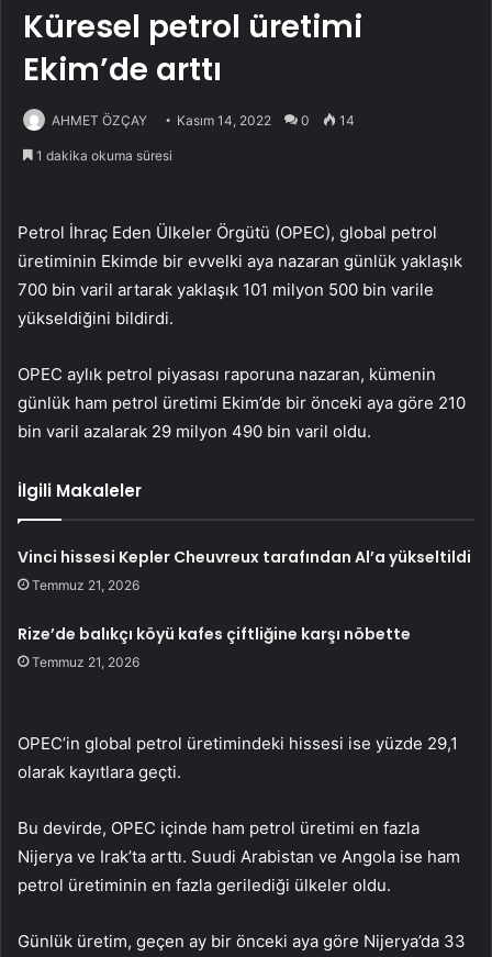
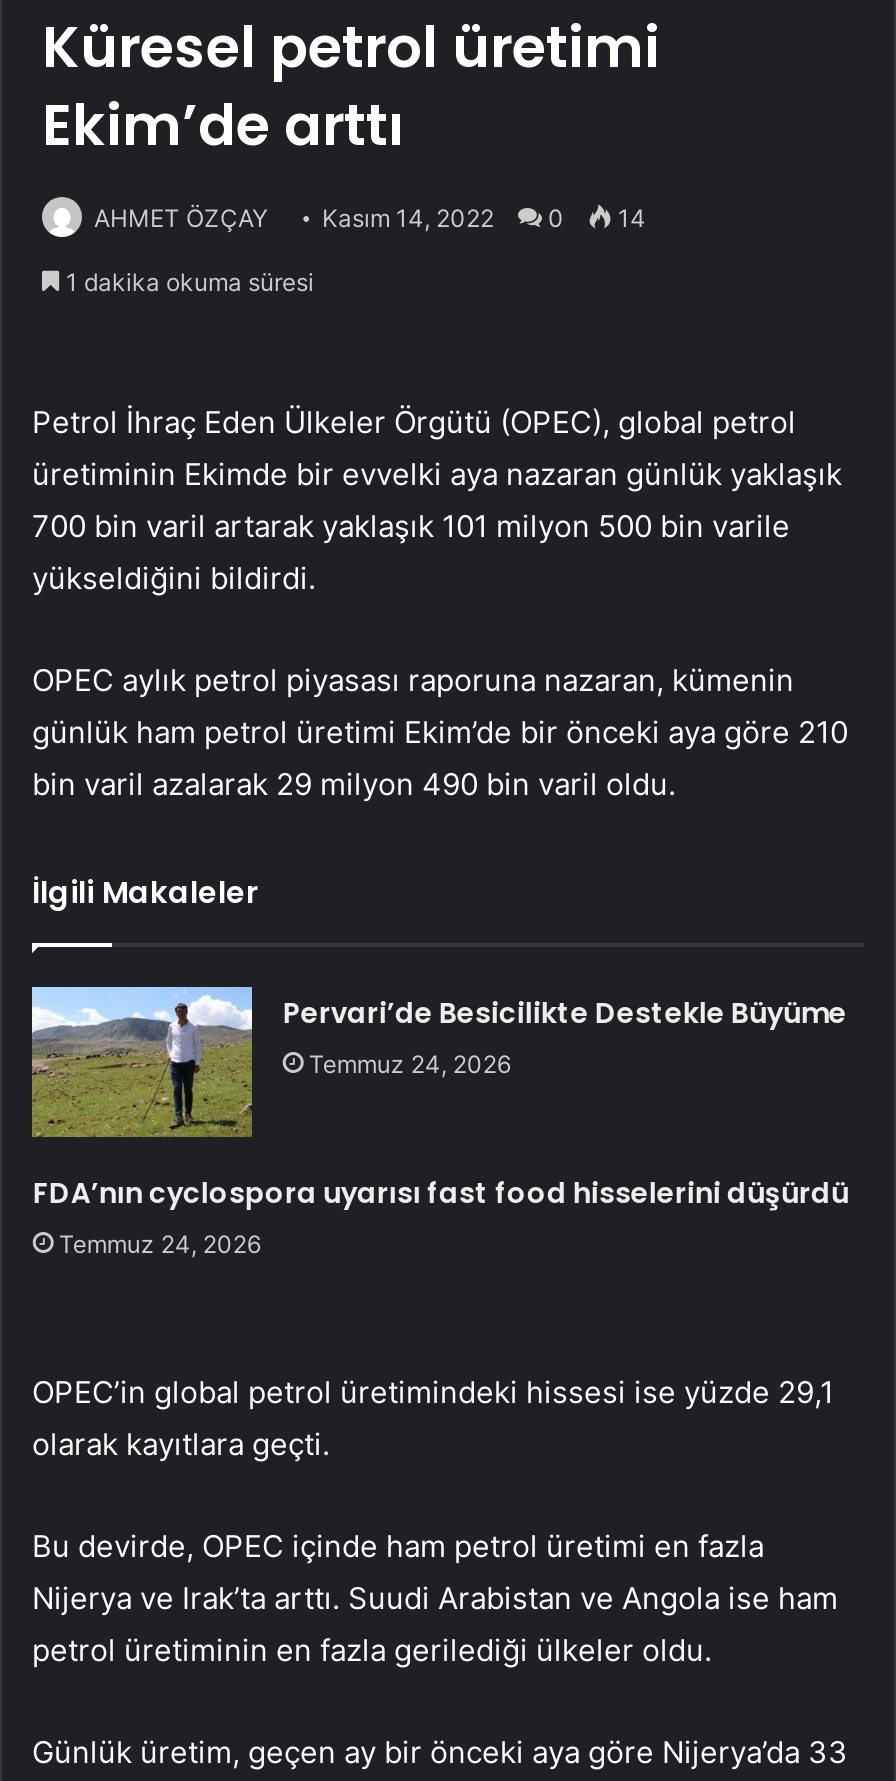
- Vinci hissesi Kepler Cheuvreux tarafından Al’a yükseltildi
- Temmuz 21, 2026
+ Pervari’de Besicilikte Destekle Büyüme
+ Temmuz 24, 2026

- Rize’de balıkçı köyü kafes çiftliğine karşı nöbette
- Temmuz 21, 2026
+ FDA’nın cyclospora uyarısı fast food hisselerini düşürdü
+ Temmuz 24, 2026
